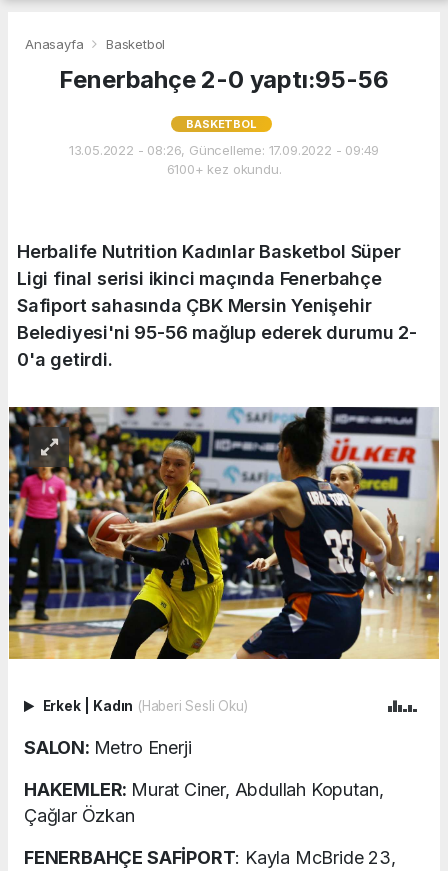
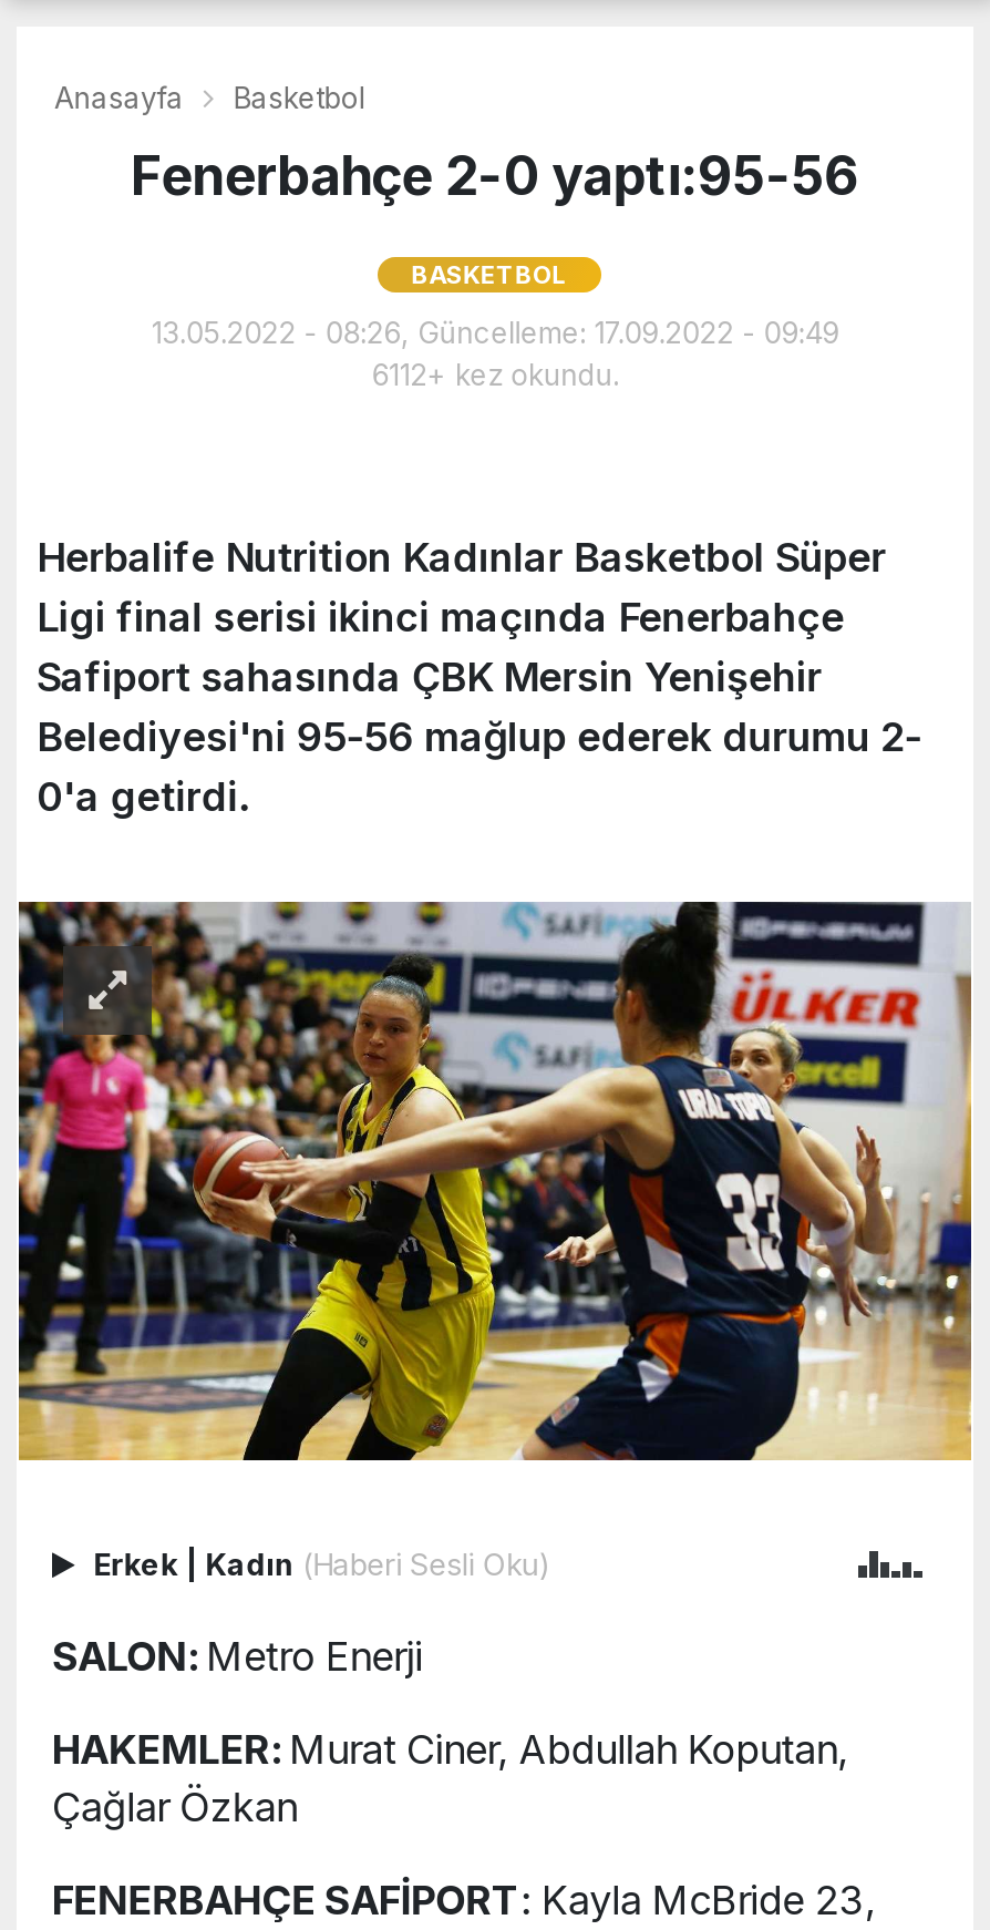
- 6100+ kez okundu.
+ 6112+ kez okundu.
